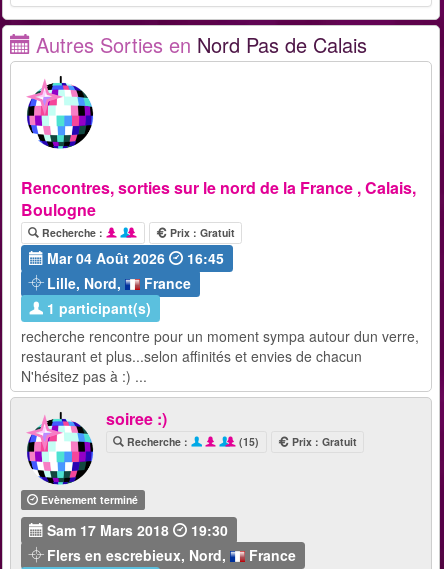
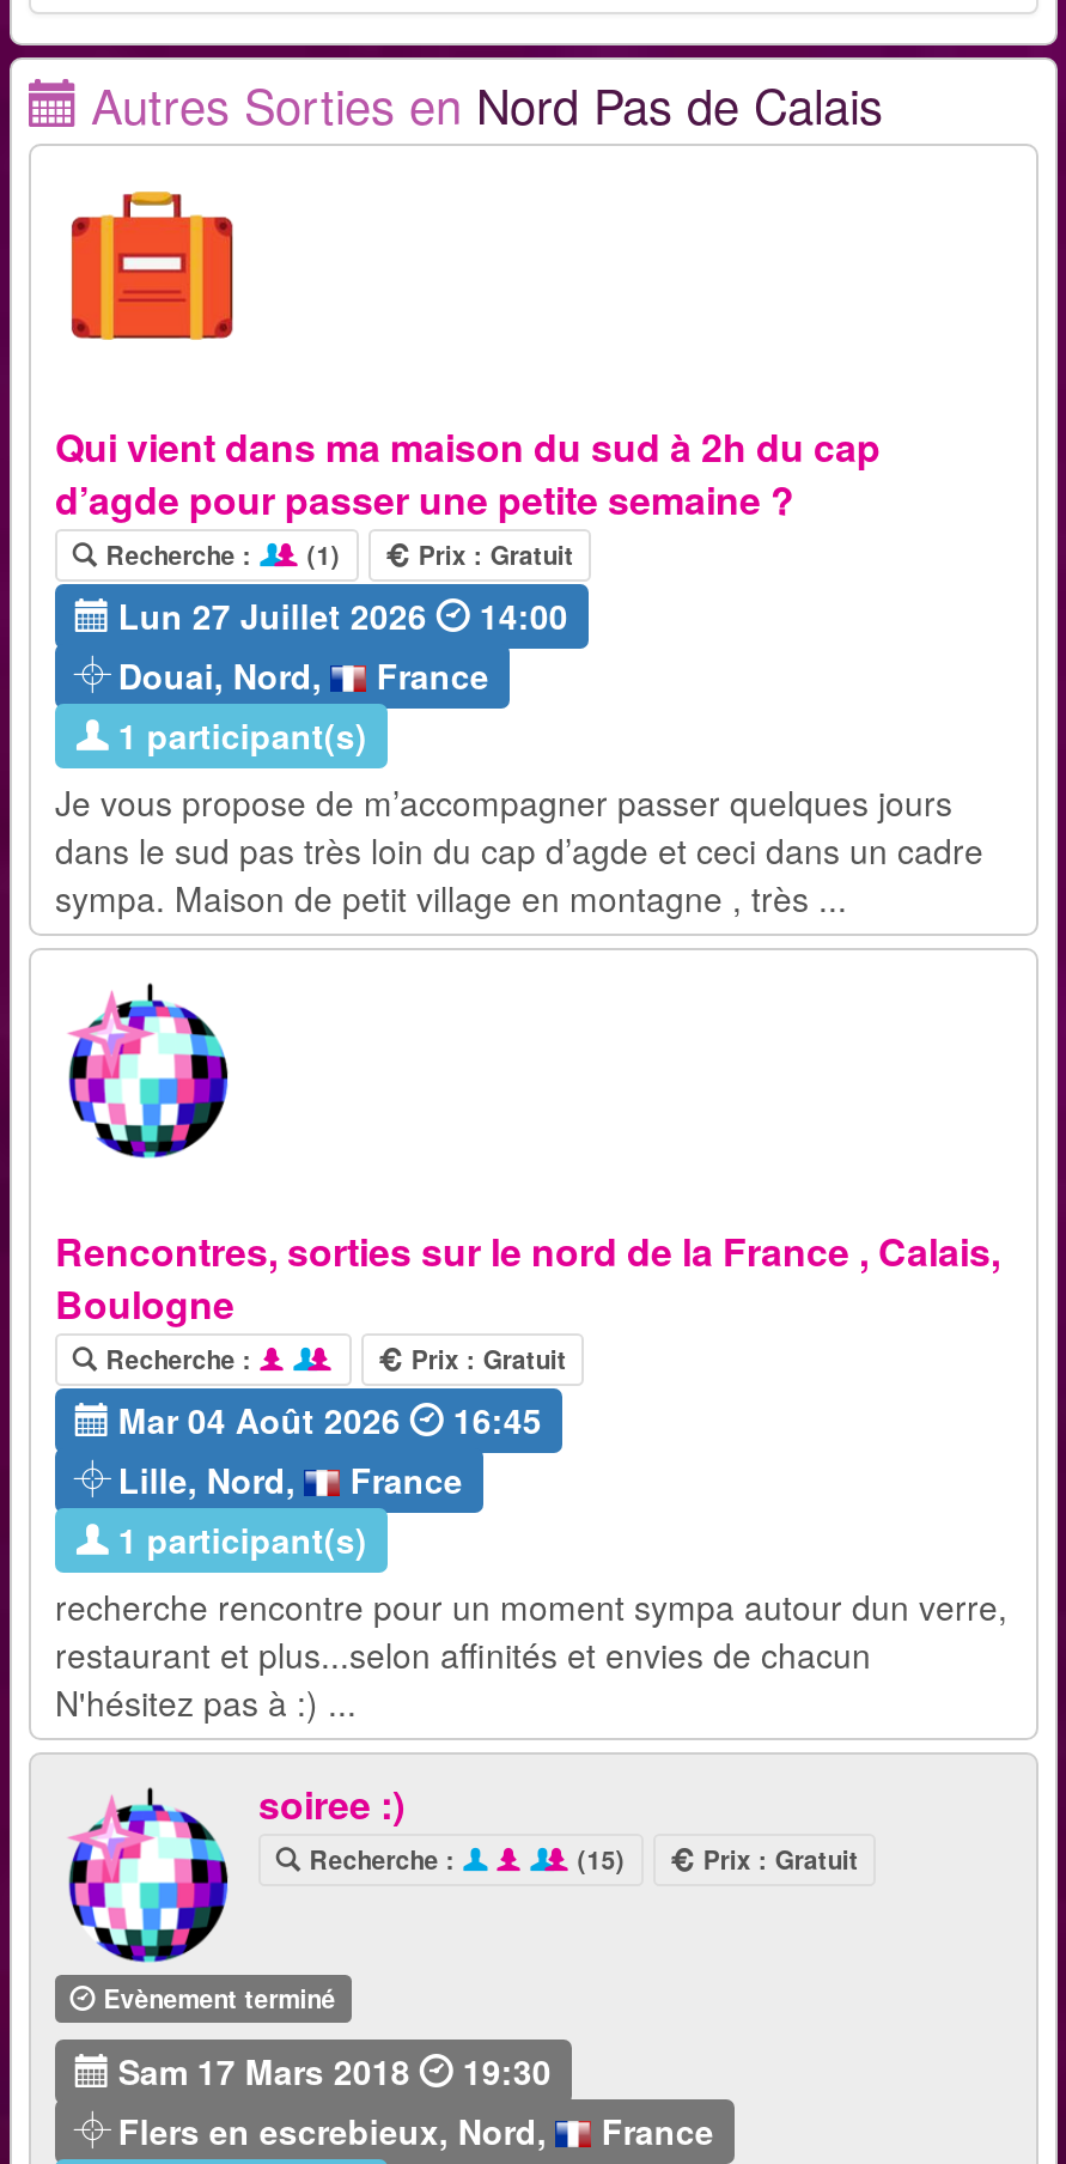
+ [image]
+ Qui vient dans ma maison du sud à 2h du cap
+ d’agde pour passer une petite semaine ?
+ Recherche :
+ (1)
+ Prix : Gratuit
+ Lun 27 Juillet 2026
+ 14:00
+ Douai, Nord,
+ France
+ 1 participant(s)
+ Je vous propose de m’accompagner passer quelques jours
+ dans le sud pas très loin du cap d’agde et ceci dans un cadre
+ sympa. Maison de petit village en montagne , très ...
